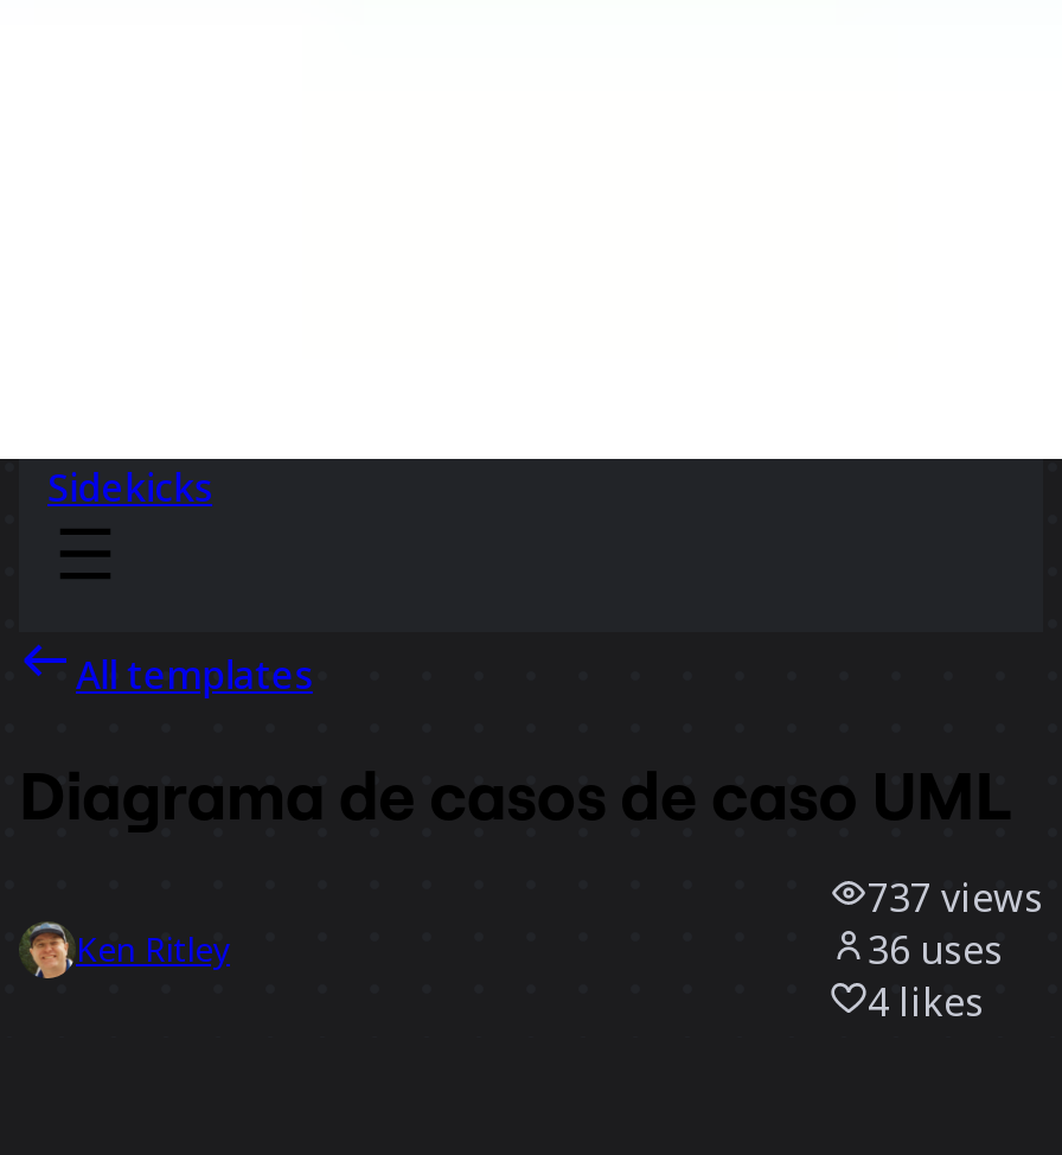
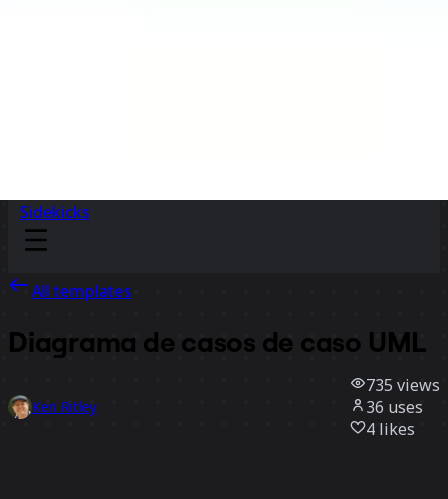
- 737 views
+ 735 views
